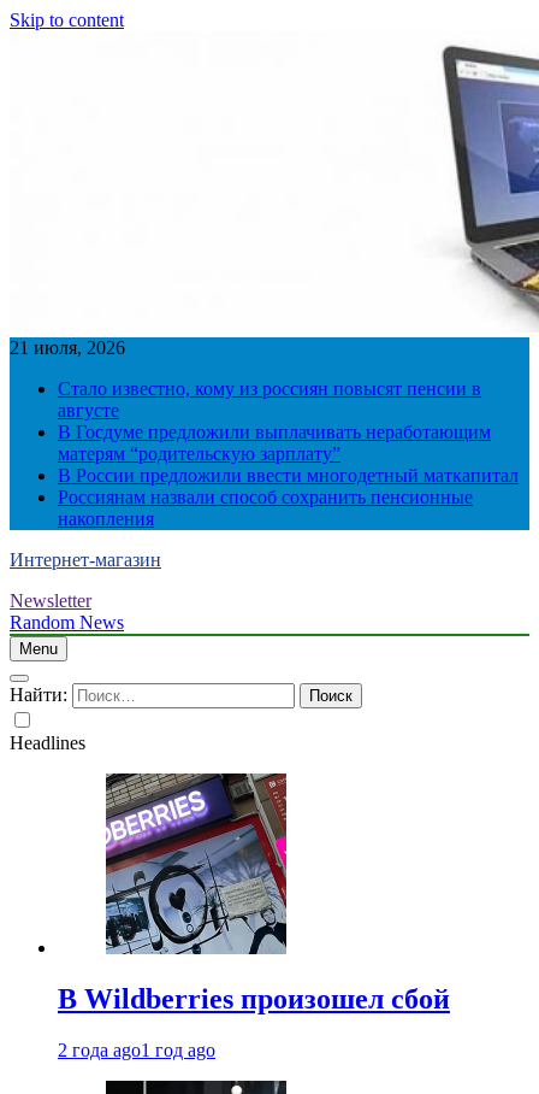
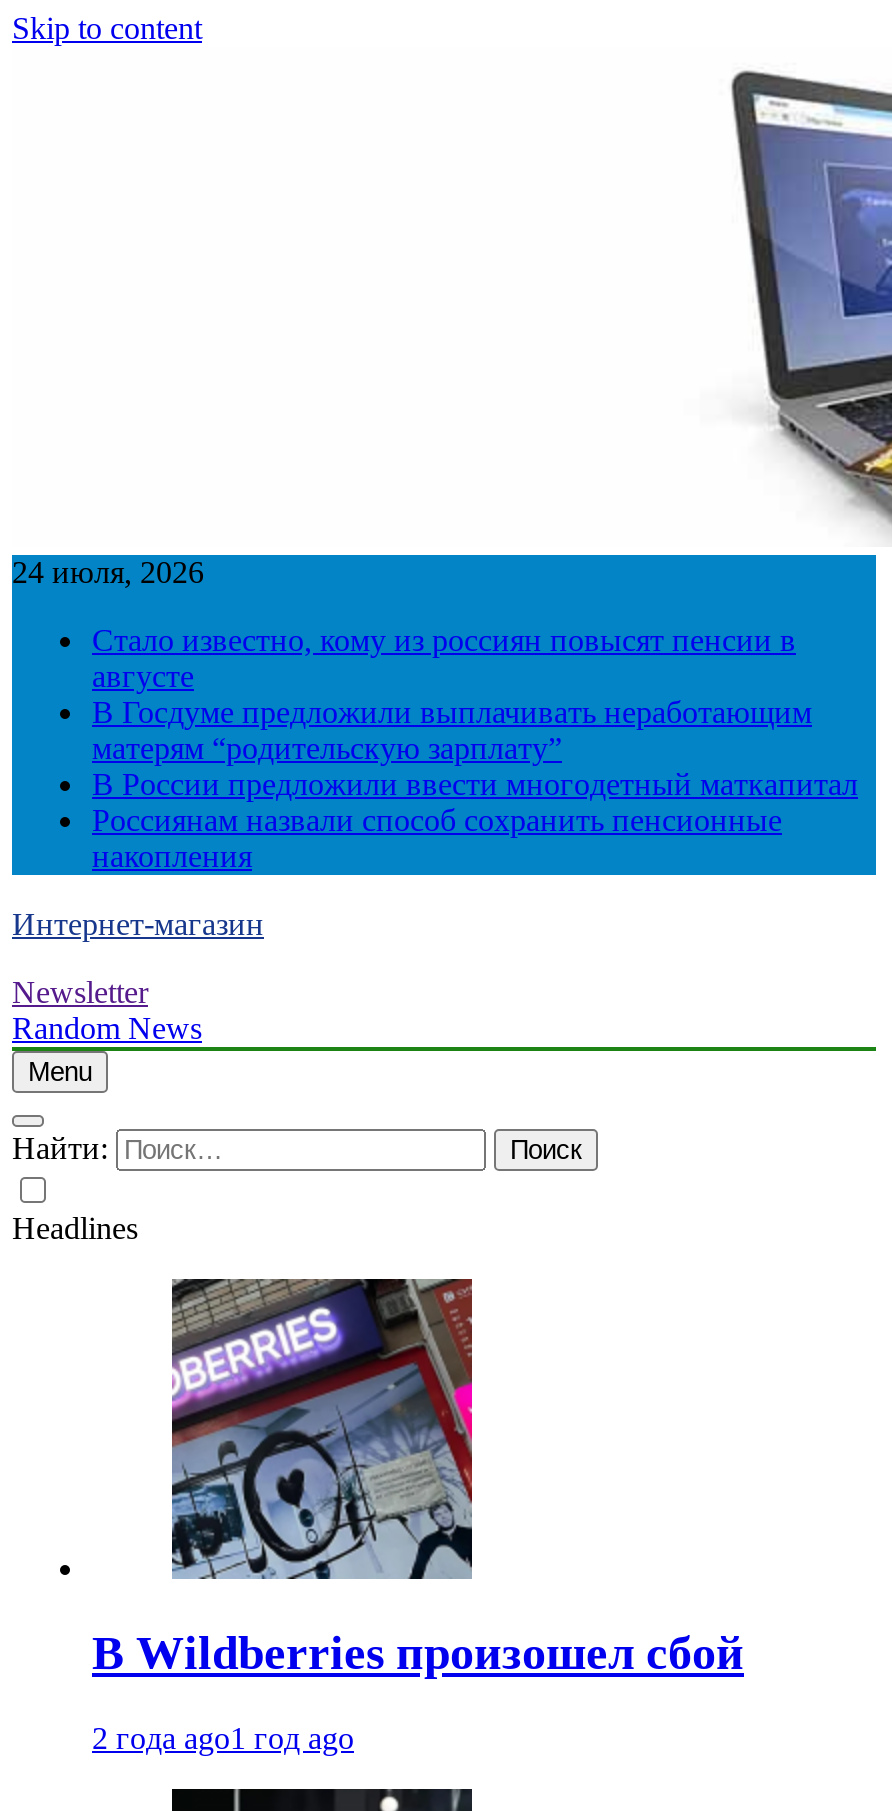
- 21 июля, 2026
+ 24 июля, 2026
